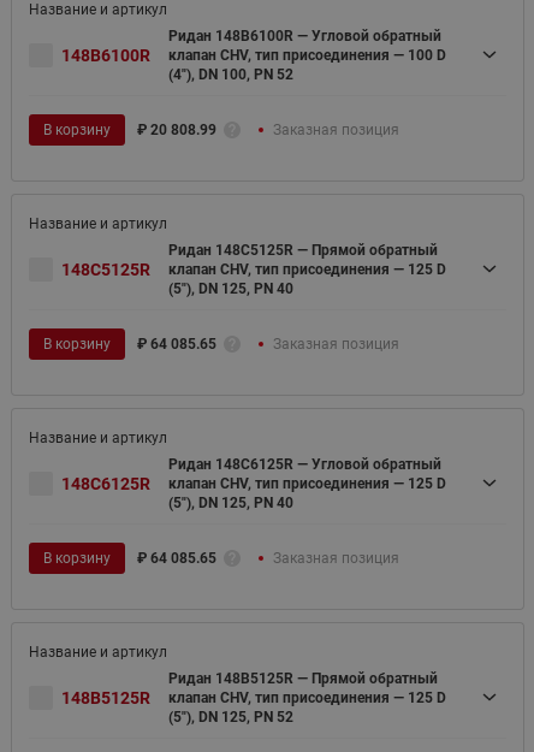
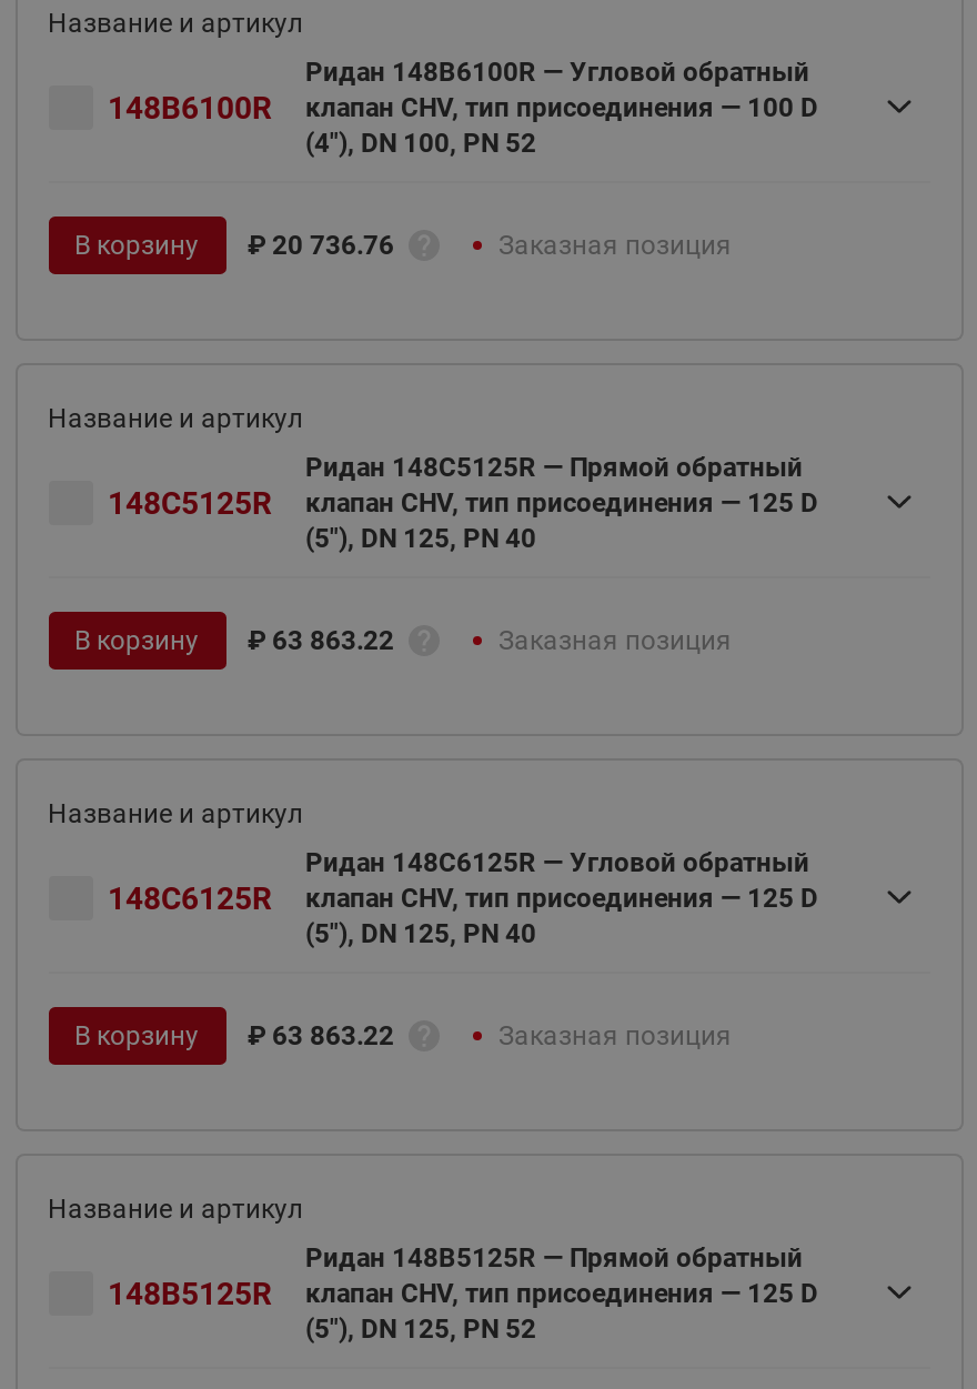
- В корзину ₽ 20 808.99
+ В корзину ₽ 20 736.76

- В корзину ₽ 64 085.65
+ В корзину ₽ 63 863.22

- В корзину ₽ 64 085.65
+ В корзину ₽ 63 863.22
